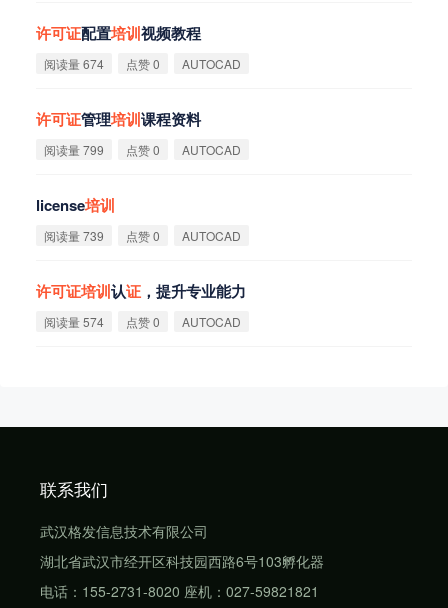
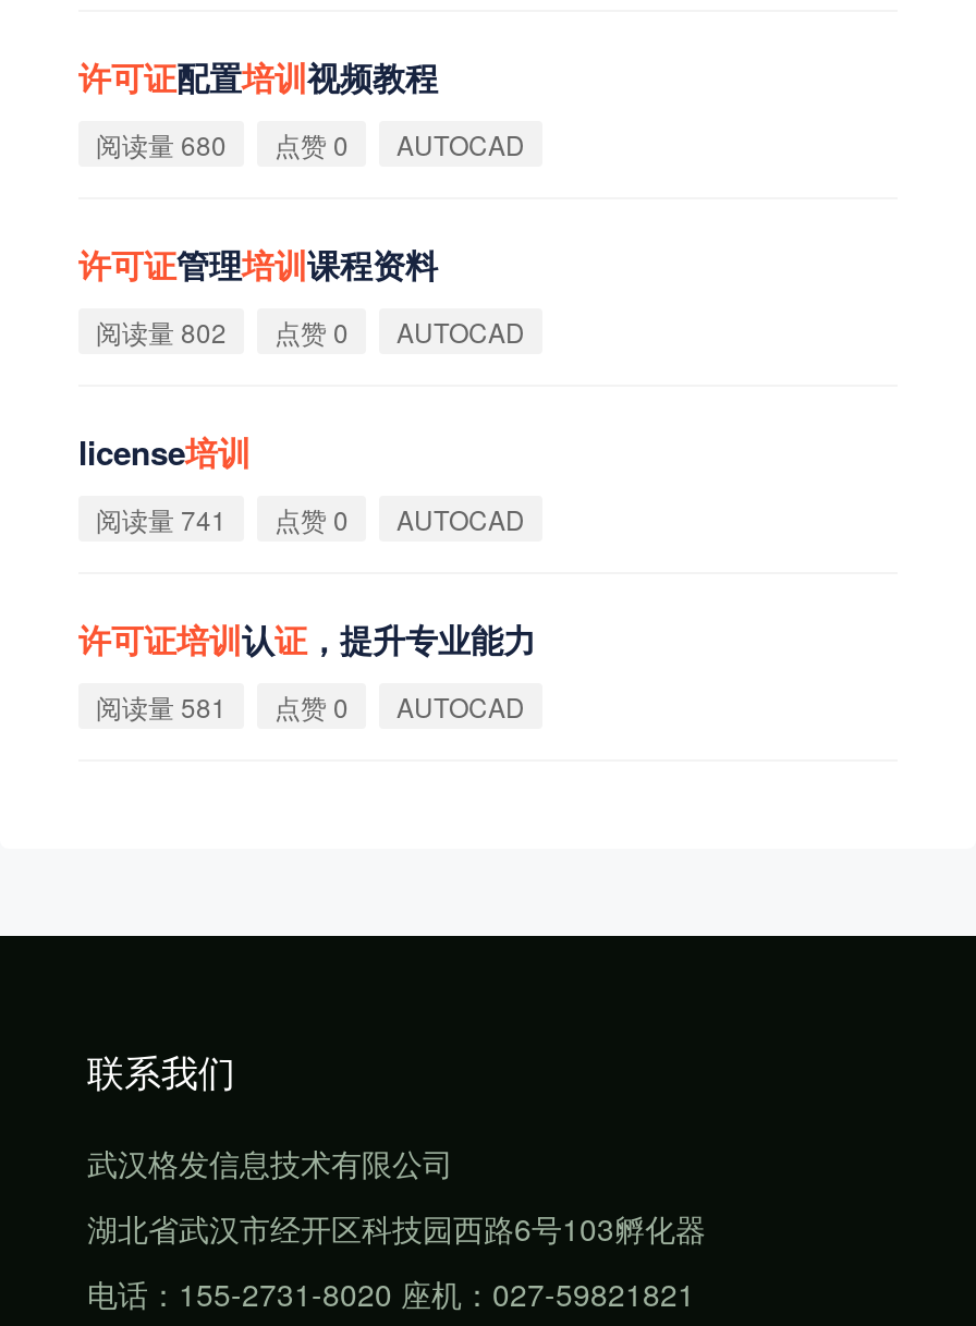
- 阅读量 674 点赞 0 AUTOCAD
+ 阅读量 680 点赞 0 AUTOCAD

- 阅读量 799 点赞 0 AUTOCAD
+ 阅读量 802 点赞 0 AUTOCAD

- 阅读量 739 点赞 0 AUTOCAD
+ 阅读量 741 点赞 0 AUTOCAD

- 阅读量 574 点赞 0 AUTOCAD
+ 阅读量 581 点赞 0 AUTOCAD
